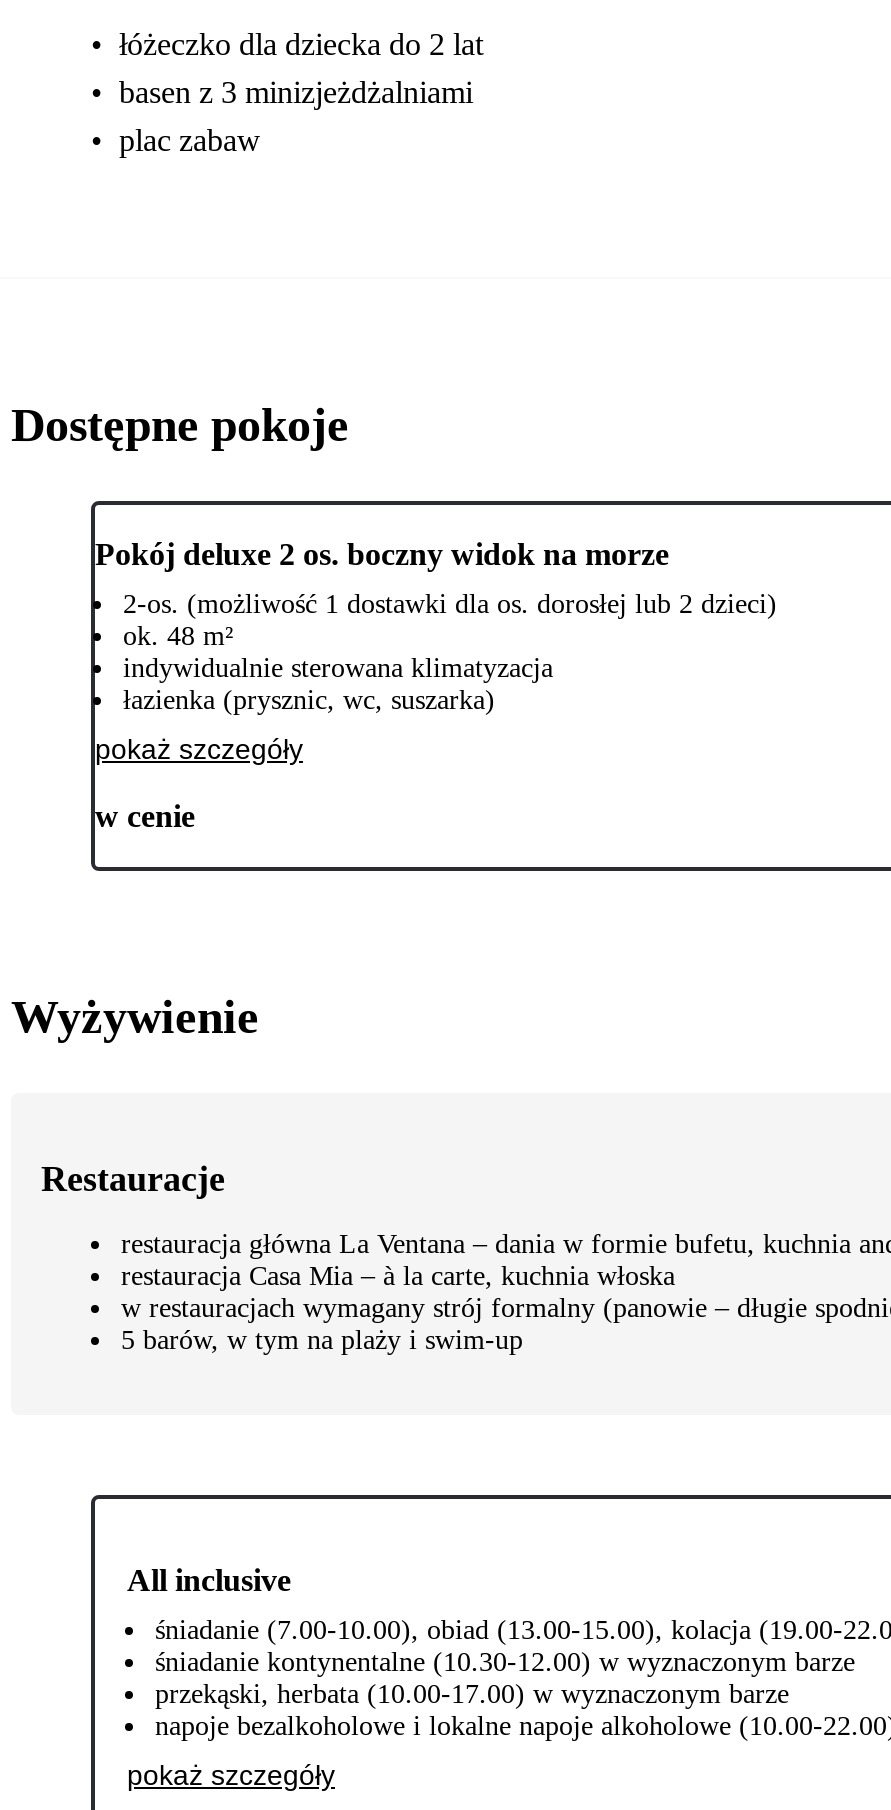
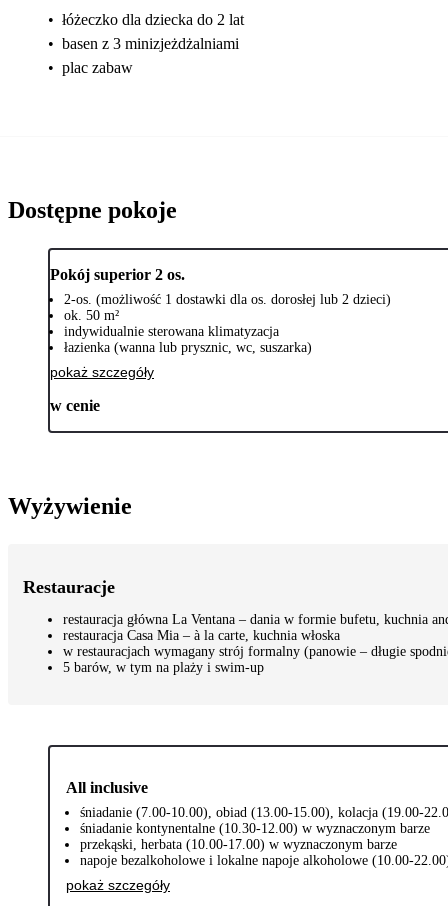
- Pokój deluxe 2 os. boczny widok na morze
+ Pokój superior 2 os.

- ok. 48 m²
+ ok. 50 m²

- łazienka (prysznic, wc, suszarka)
+ łazienka (wanna lub prysznic, wc, suszarka)
